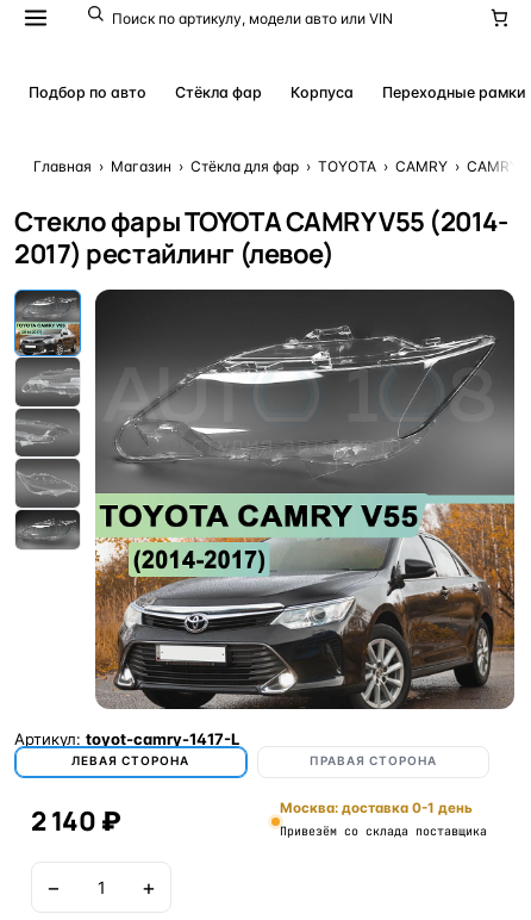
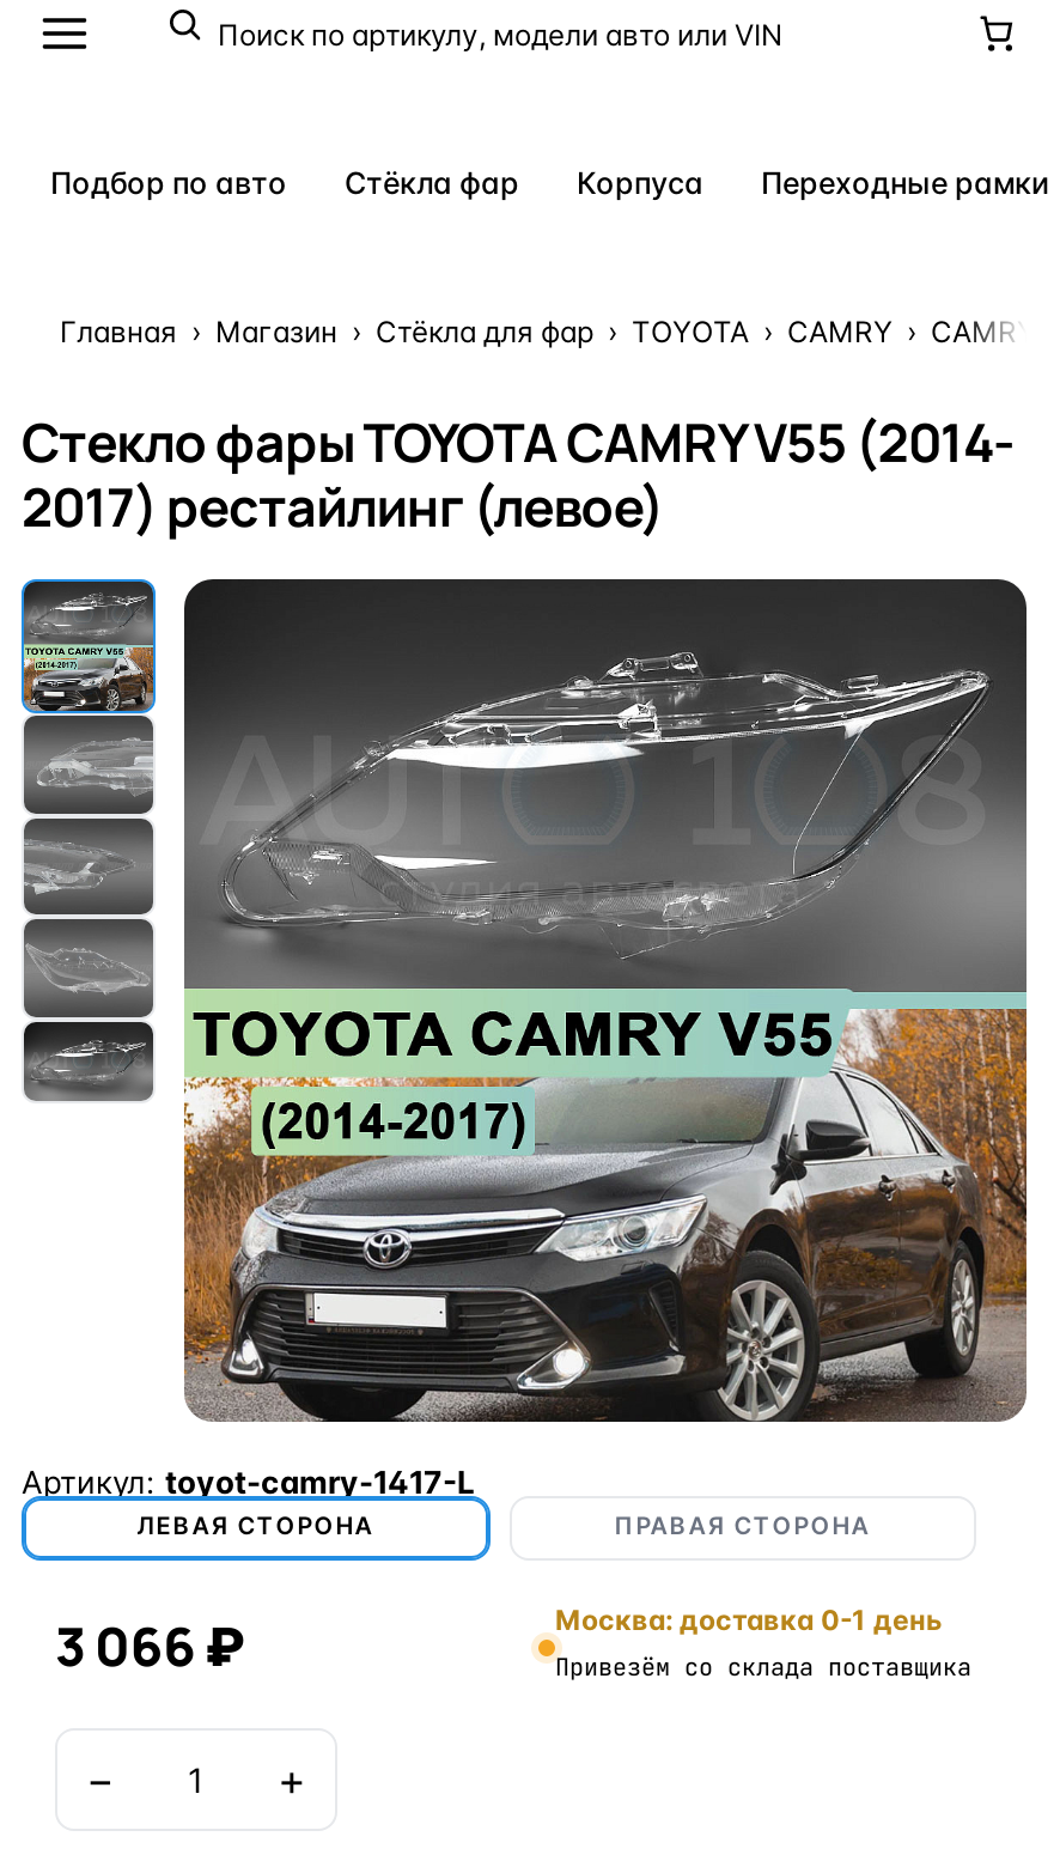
- 2 140 ₽
+ 3 066 ₽
